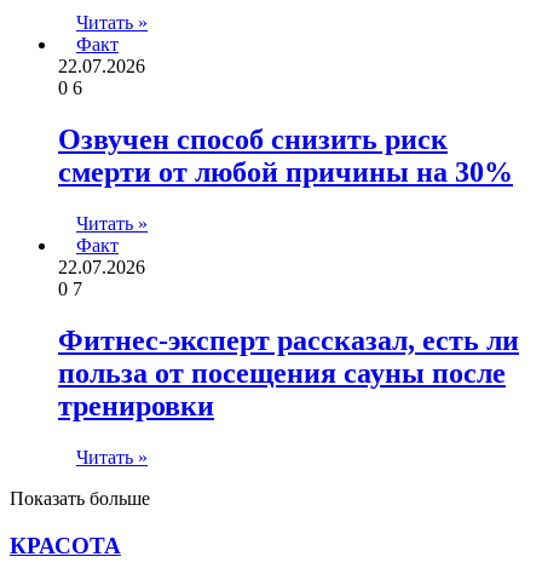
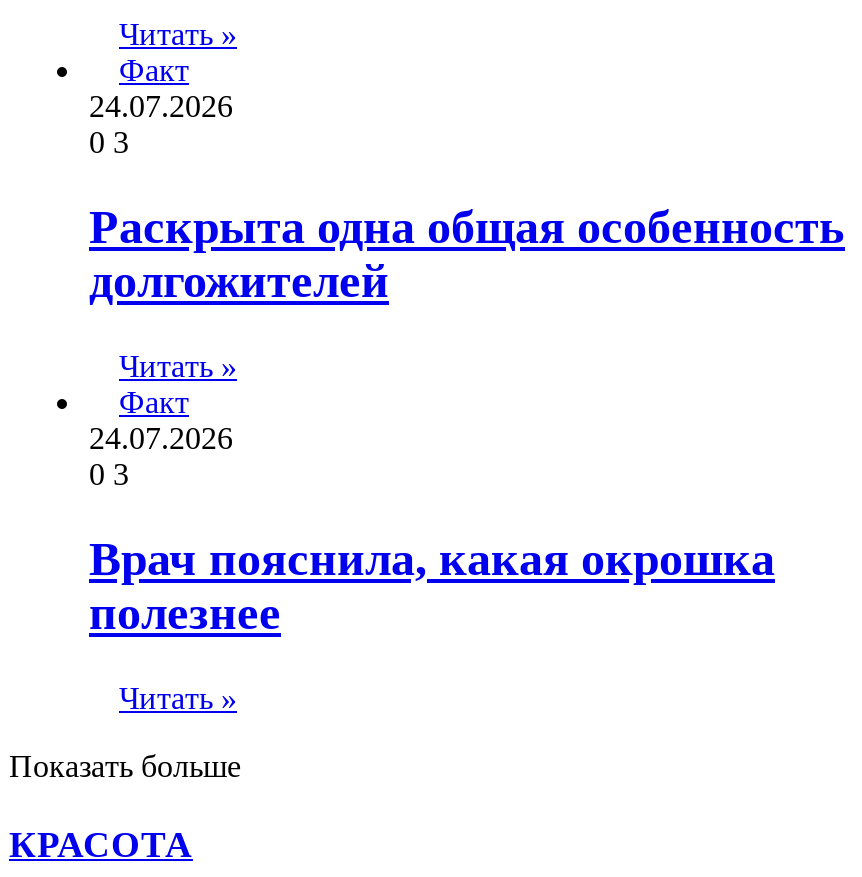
- 22.07.2026
- 0 6
+ 24.07.2026
+ 0 3

- Озвучен способ снизить риск
- смерти от любой причины на 30%
+ Раскрыта одна общая особенность
+ долгожителей

- 22.07.2026
- 0 7
+ 24.07.2026
+ 0 3

- Фитнес-эксперт рассказал, есть ли
- польза от посещения сауны после
- тренировки
+ Врач пояснила, какая окрошка
+ полезнее
